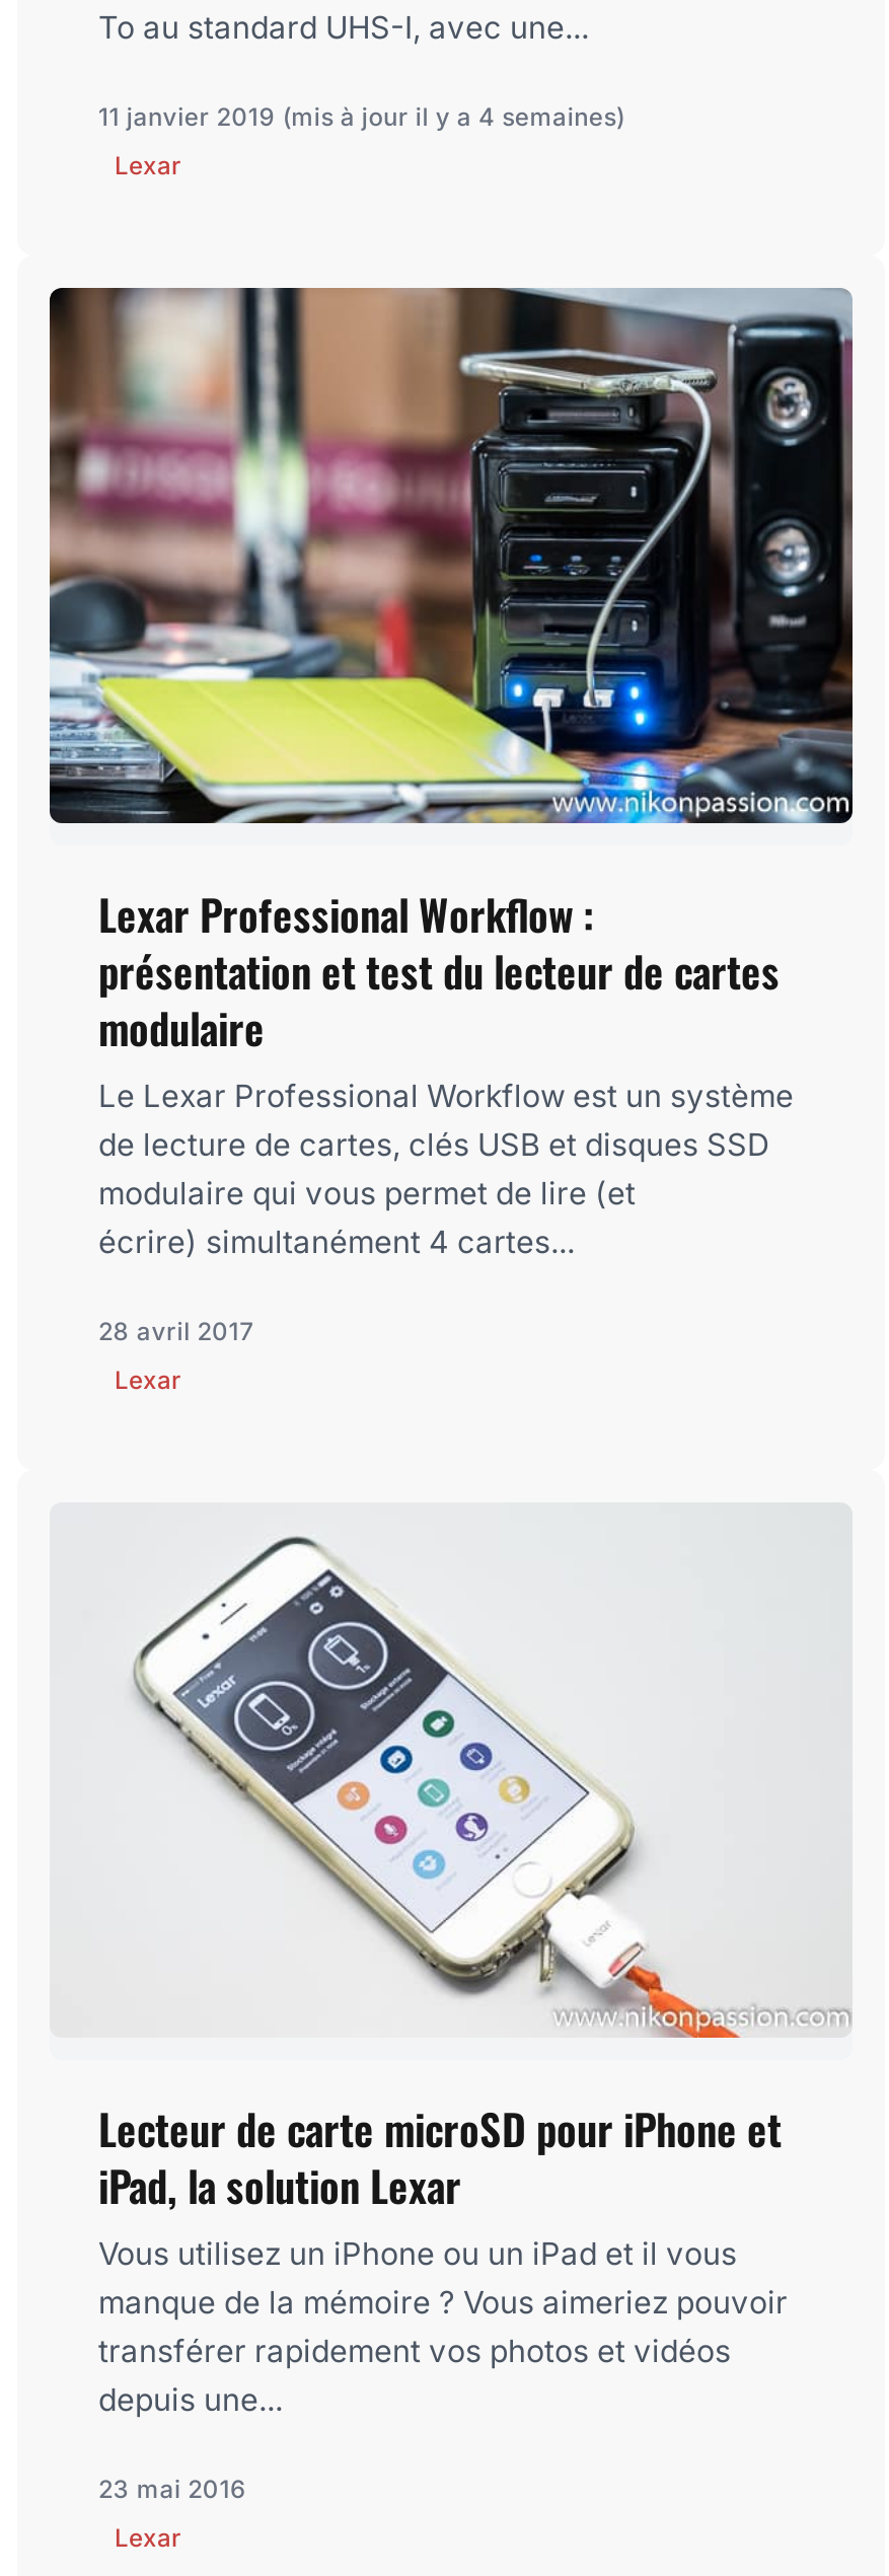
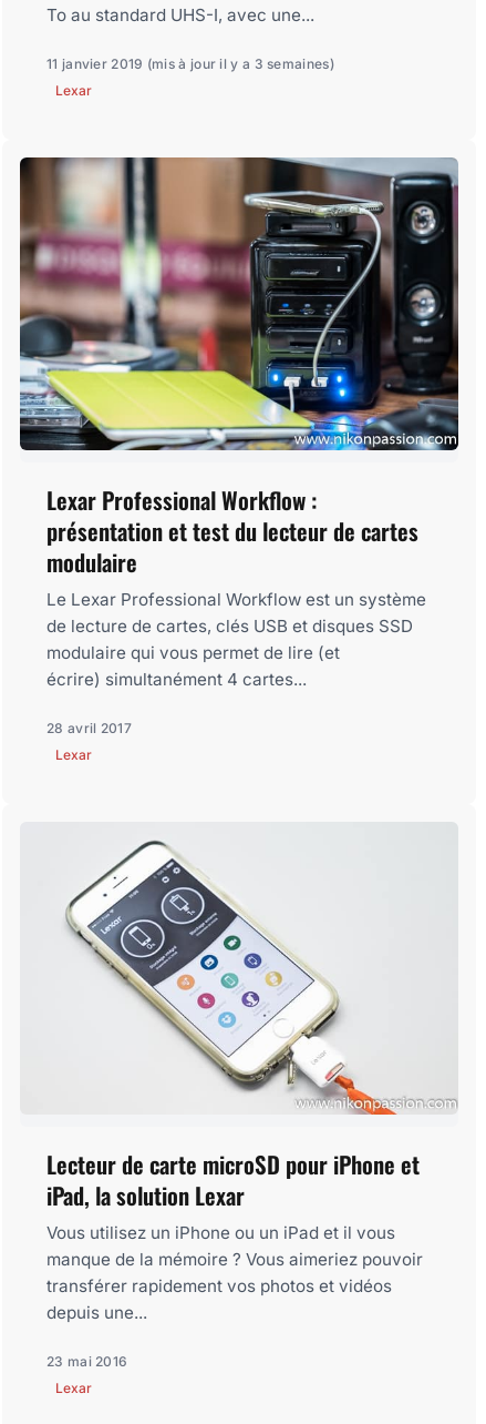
- 11 janvier 2019 (mis à jour il y a 4 semaines)
+ 11 janvier 2019 (mis à jour il y a 3 semaines)
